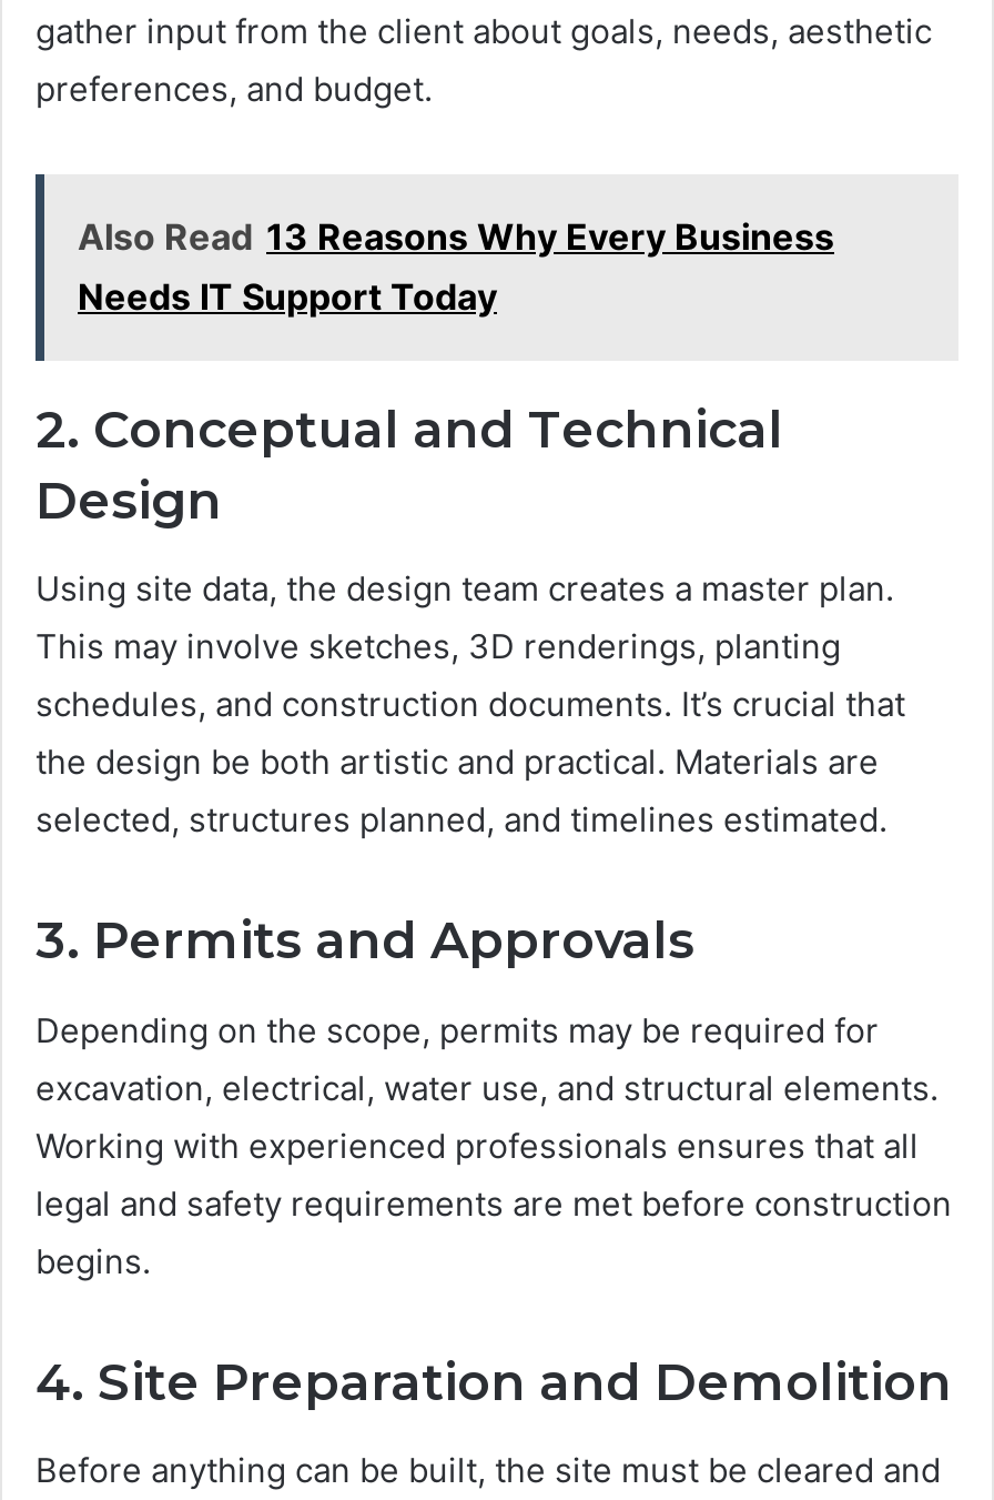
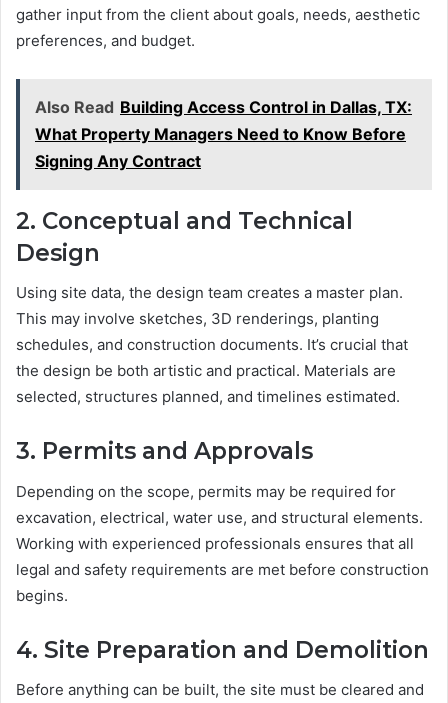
- Also Read 13 Reasons Why Every Business
- Needs IT Support Today
+ Also Read Building Access Control in Dallas, TX:
+ What Property Managers Need to Know Before
+ Signing Any Contract
